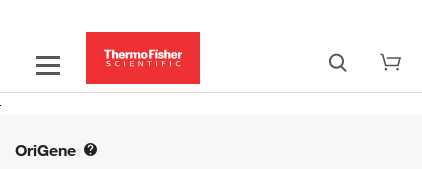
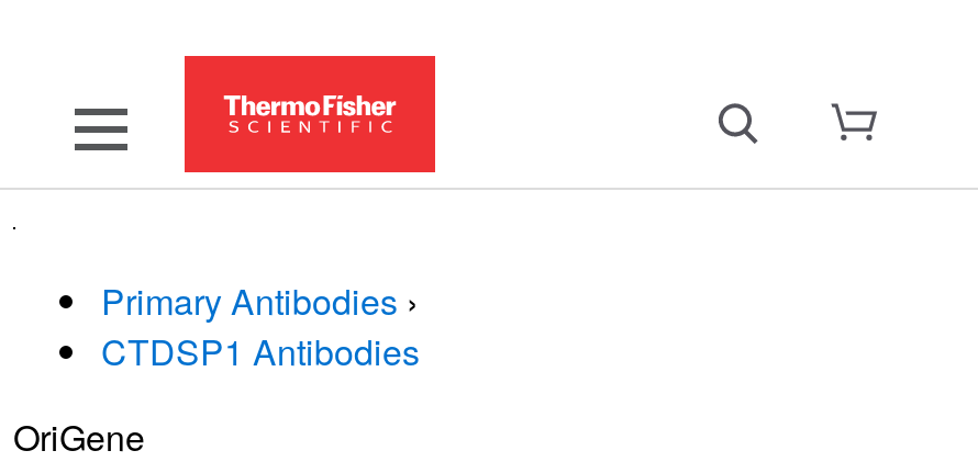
+ Primary Antibodies ›
+ CTDSP1 Antibodies
